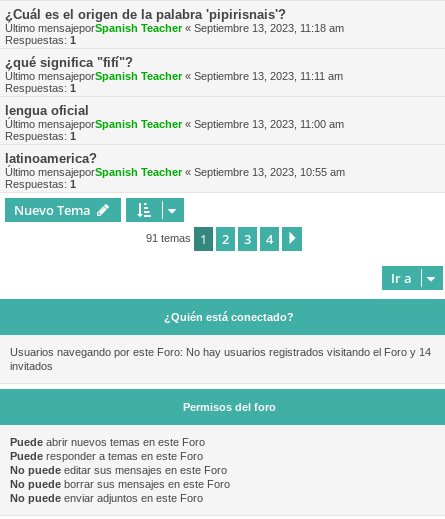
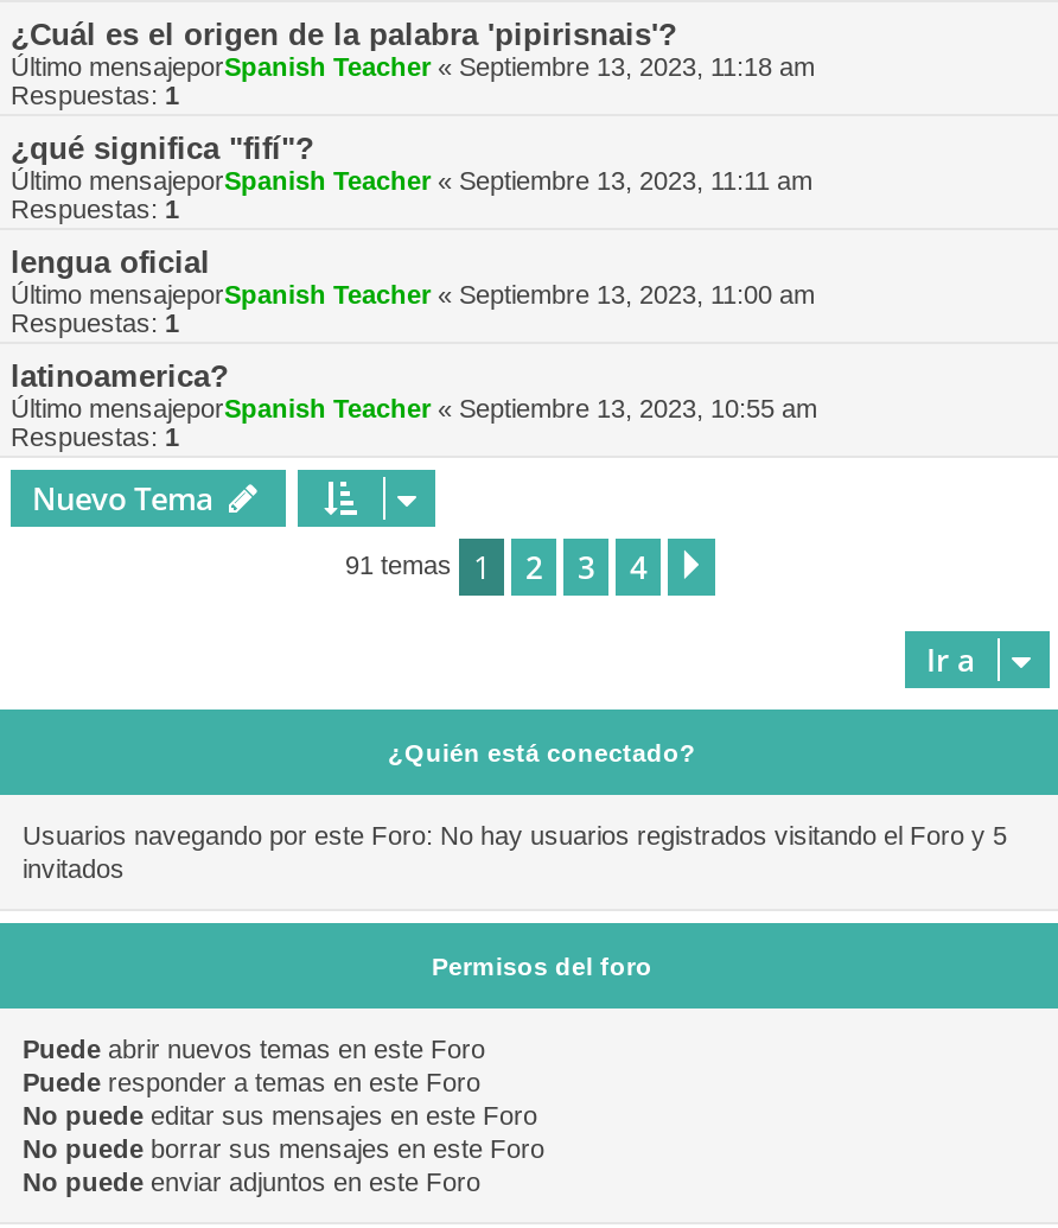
- Usuarios navegando por este Foro: No hay usuarios registrados visitando el Foro y 14
+ Usuarios navegando por este Foro: No hay usuarios registrados visitando el Foro y 5
